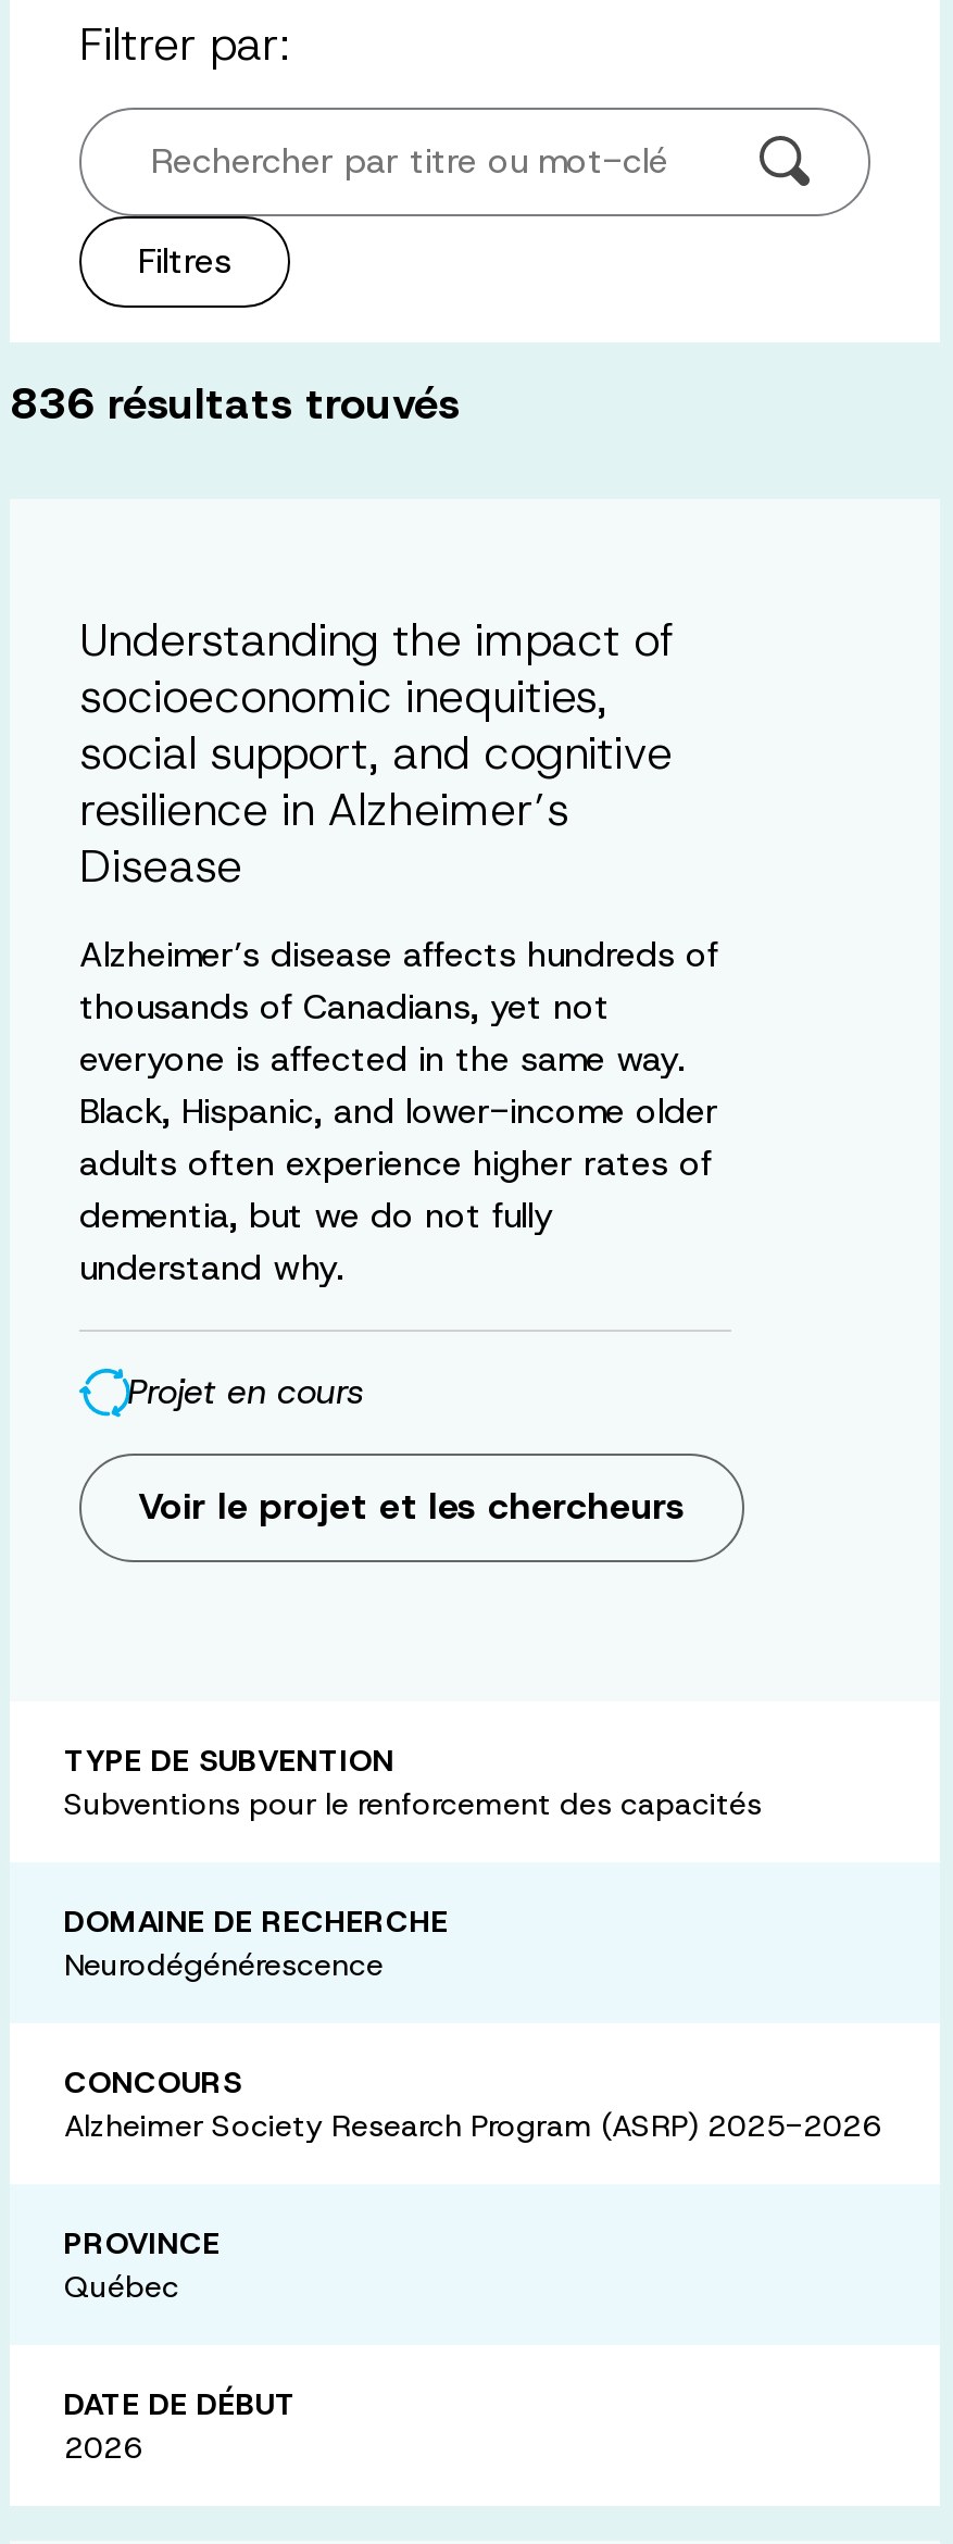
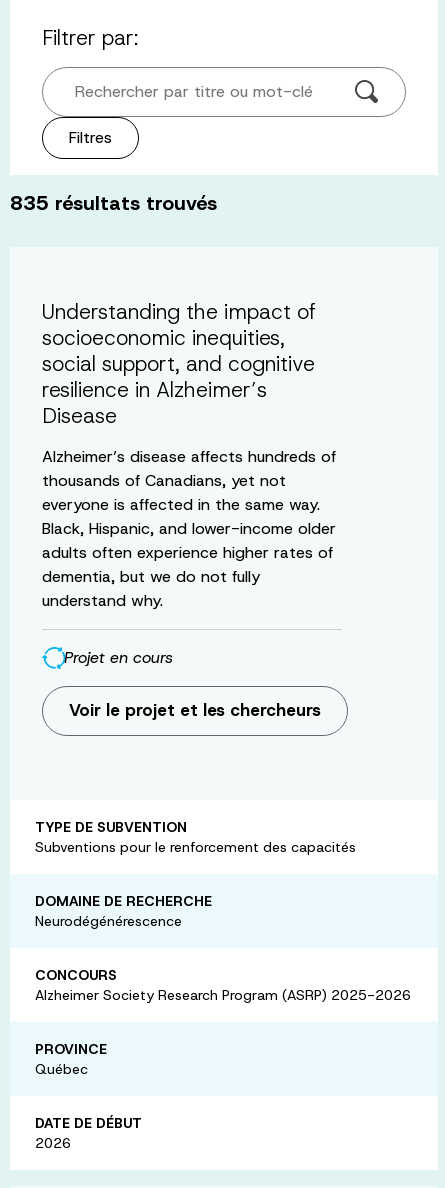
- 836 résultats trouvés
+ 835 résultats trouvés
